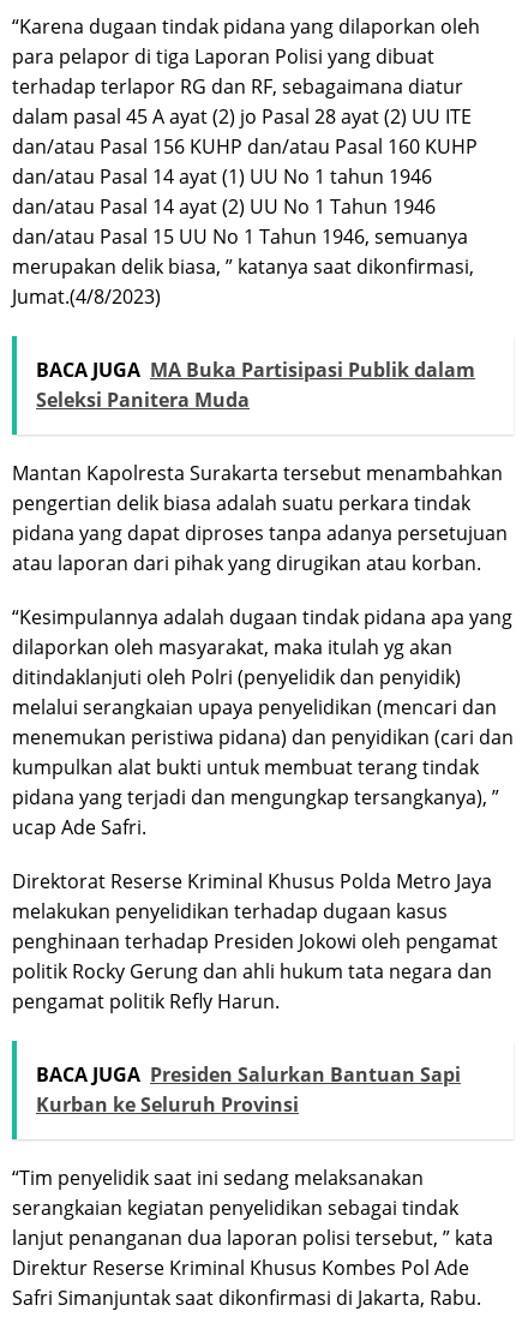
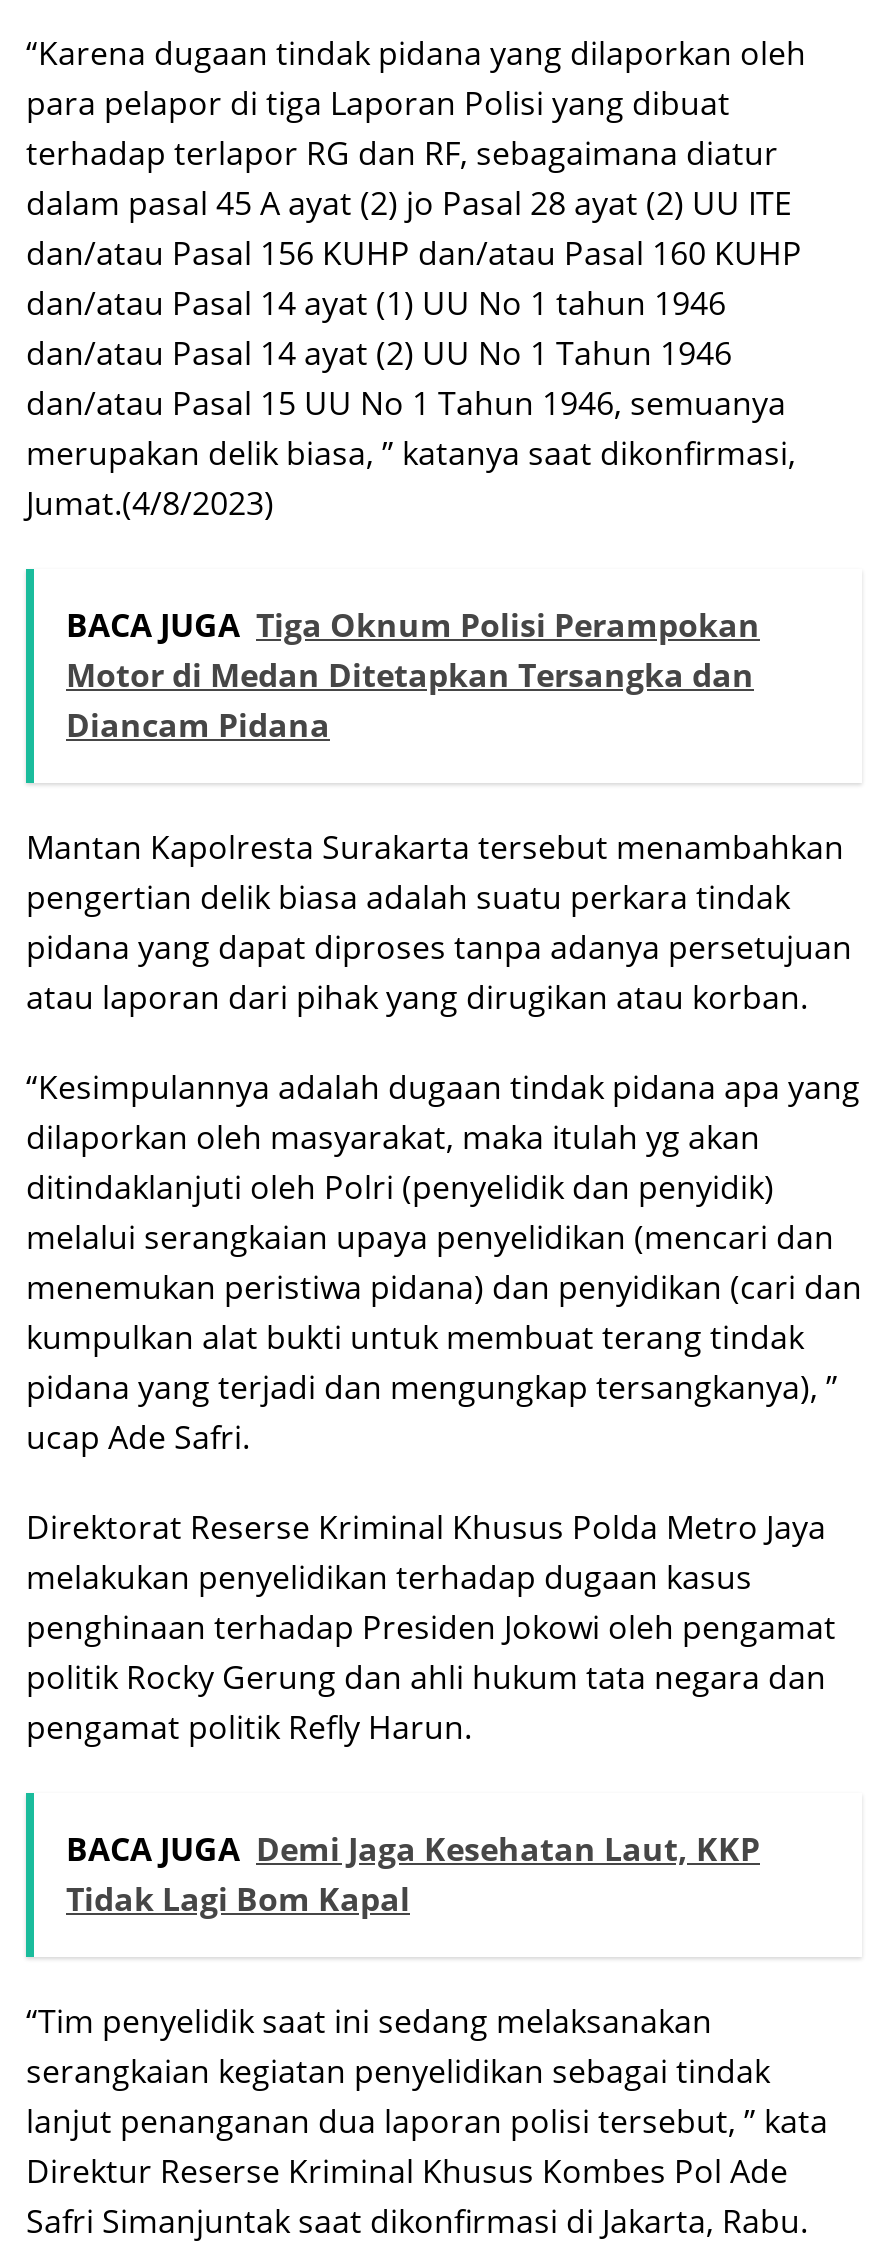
- BACA JUGA MA Buka Partisipasi Publik dalam
- Seleksi Panitera Muda
+ BACA JUGA Tiga Oknum Polisi Perampokan
+ Motor di Medan Ditetapkan Tersangka dan
+ Diancam Pidana

- BACA JUGA Presiden Salurkan Bantuan Sapi
- Kurban ke Seluruh Provinsi
+ BACA JUGA Demi Jaga Kesehatan Laut, KKP
+ Tidak Lagi Bom Kapal
